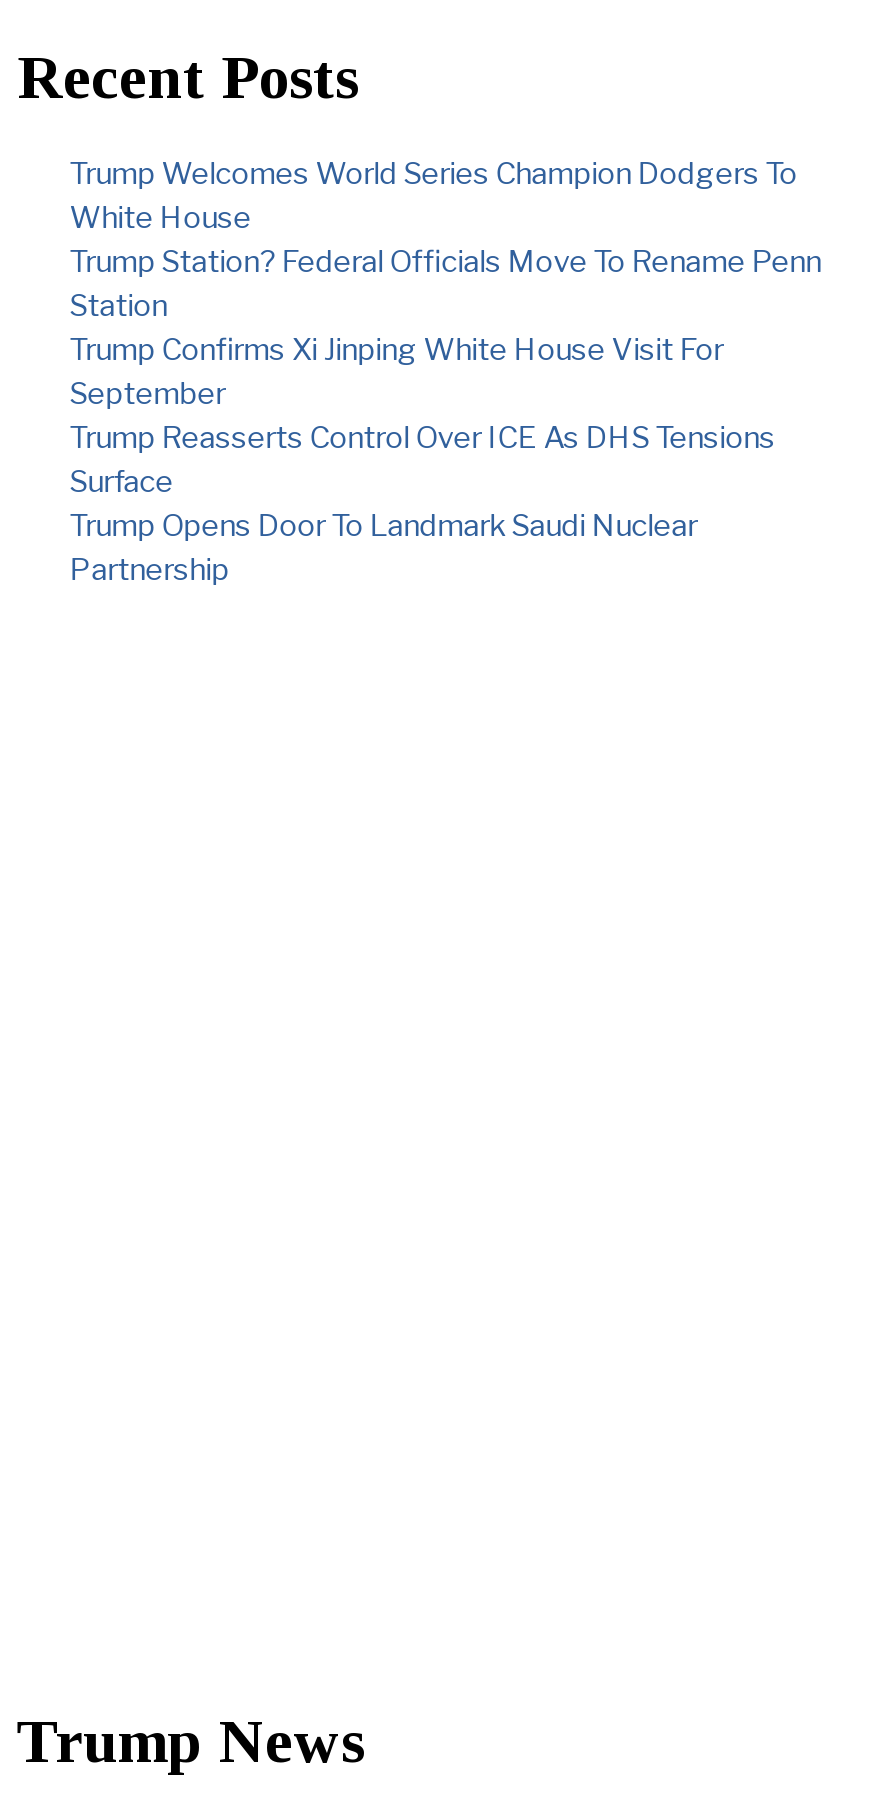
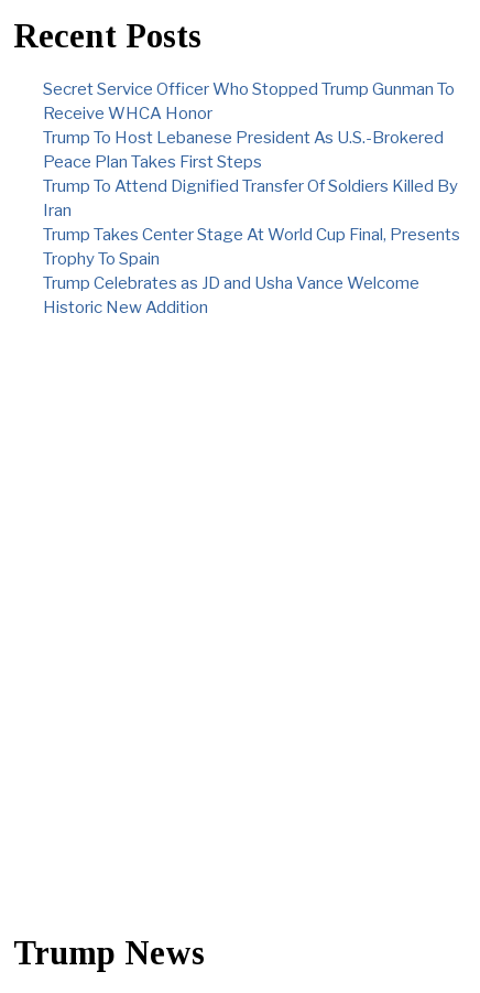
- Trump Welcomes World Series Champion Dodgers To
- White House
- Trump Station? Federal Officials Move To Rename Penn
- Station
- Trump Confirms Xi Jinping White House Visit For
- September
- Trump Reasserts Control Over ICE As DHS Tensions
- Surface
- Trump Opens Door To Landmark Saudi Nuclear
- Partnership
+ Secret Service Officer Who Stopped Trump Gunman To
+ Receive WHCA Honor
+ Trump To Host Lebanese President As U.S.-Brokered
+ Peace Plan Takes First Steps
+ Trump To Attend Dignified Transfer Of Soldiers Killed By
+ Iran
+ Trump Takes Center Stage At World Cup Final, Presents
+ Trophy To Spain
+ Trump Celebrates as JD and Usha Vance Welcome
+ Historic New Addition
